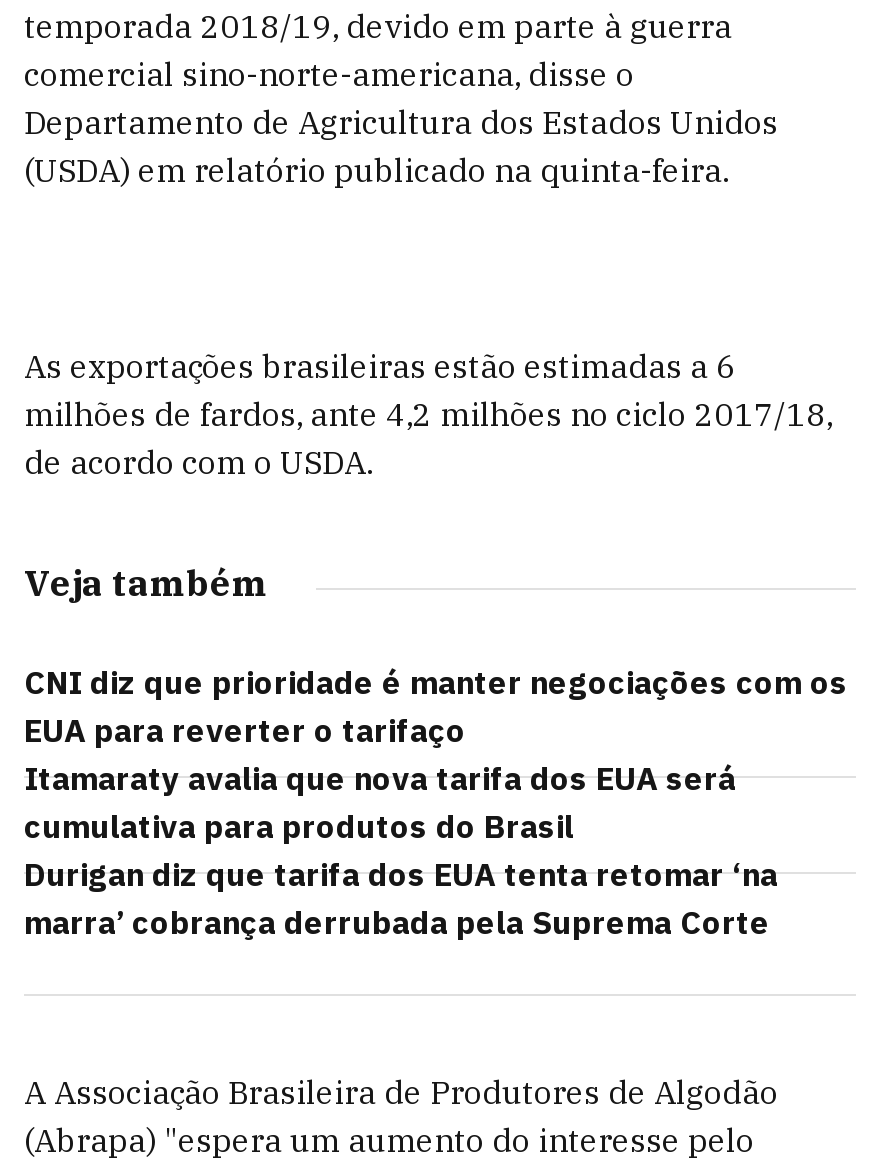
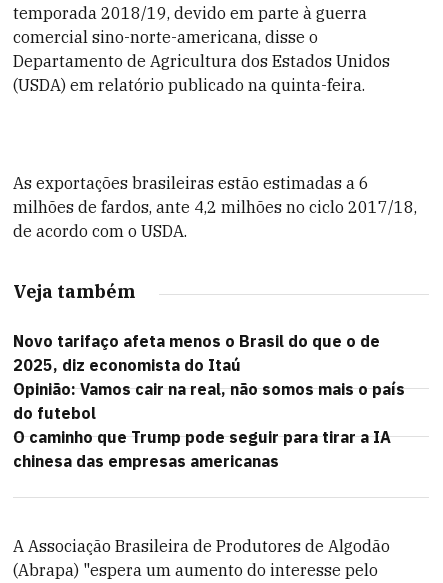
- CNI diz que prioridade é manter negociações com os
- EUA para reverter o tarifaço
- Itamaraty avalia que nova tarifa dos EUA será
- cumulativa para produtos do Brasil
- Durigan diz que tarifa dos EUA tenta retomar ‘na
- marra’ cobrança derrubada pela Suprema Corte
+ Novo tarifaço afeta menos o Brasil do que o de
+ 2025, diz economista do Itaú
+ Opinião: Vamos cair na real, não somos mais o país
+ do futebol
+ O caminho que Trump pode seguir para tirar a IA
+ chinesa das empresas americanas
